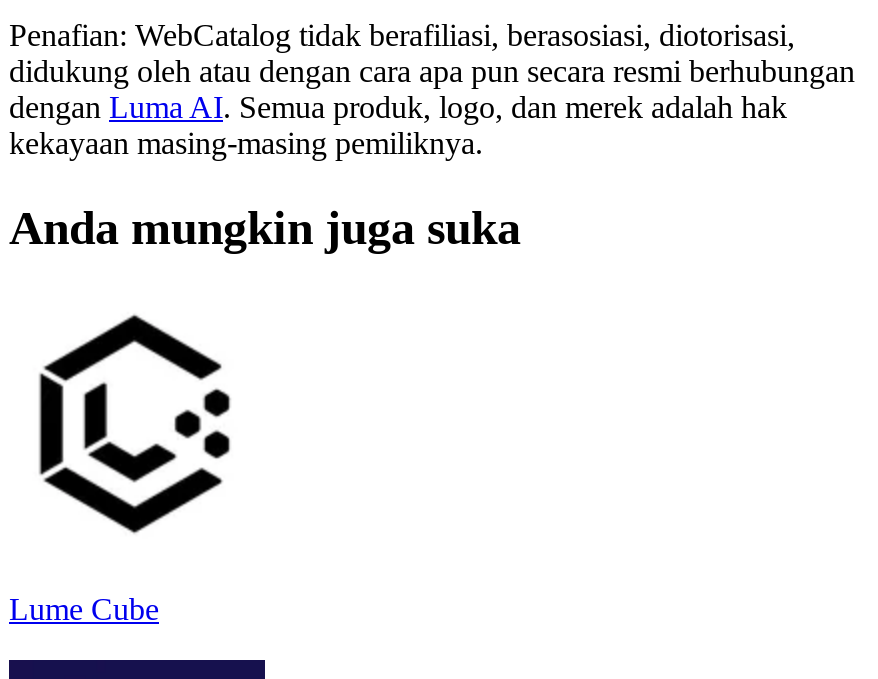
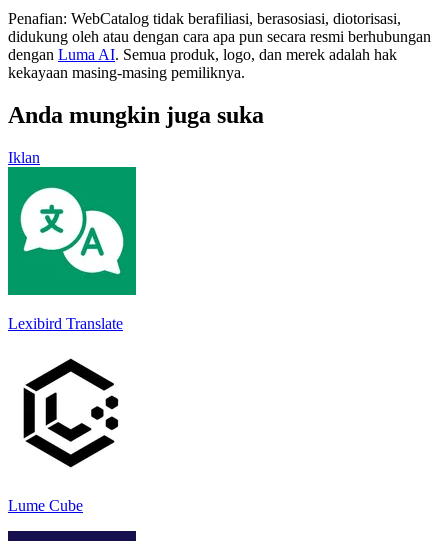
+ [image]
+ Lexibird Translate

+ Iklan
